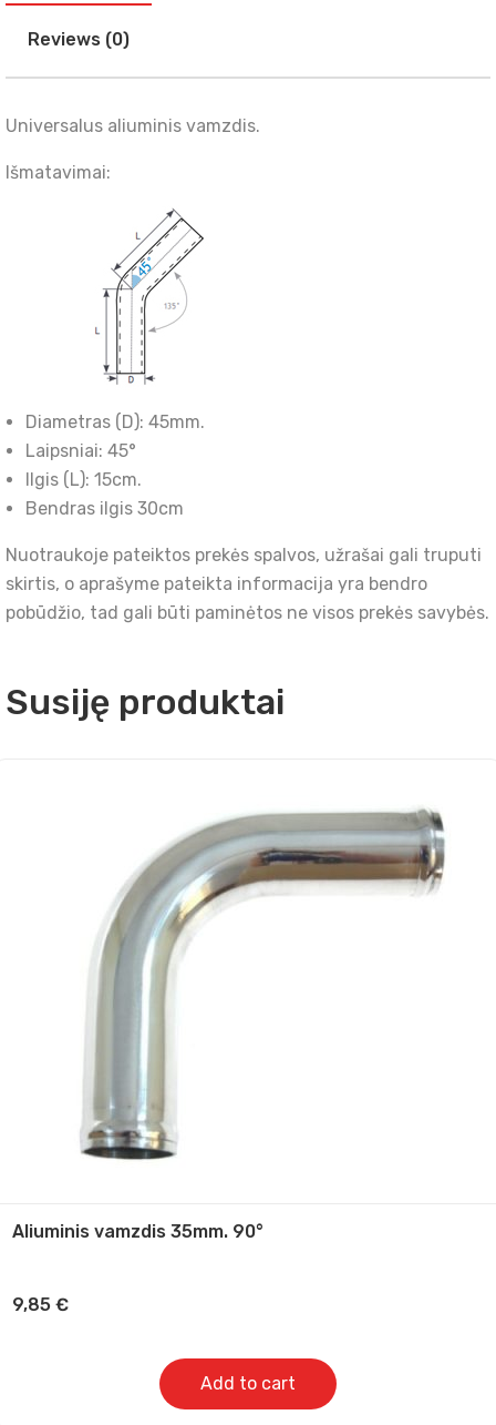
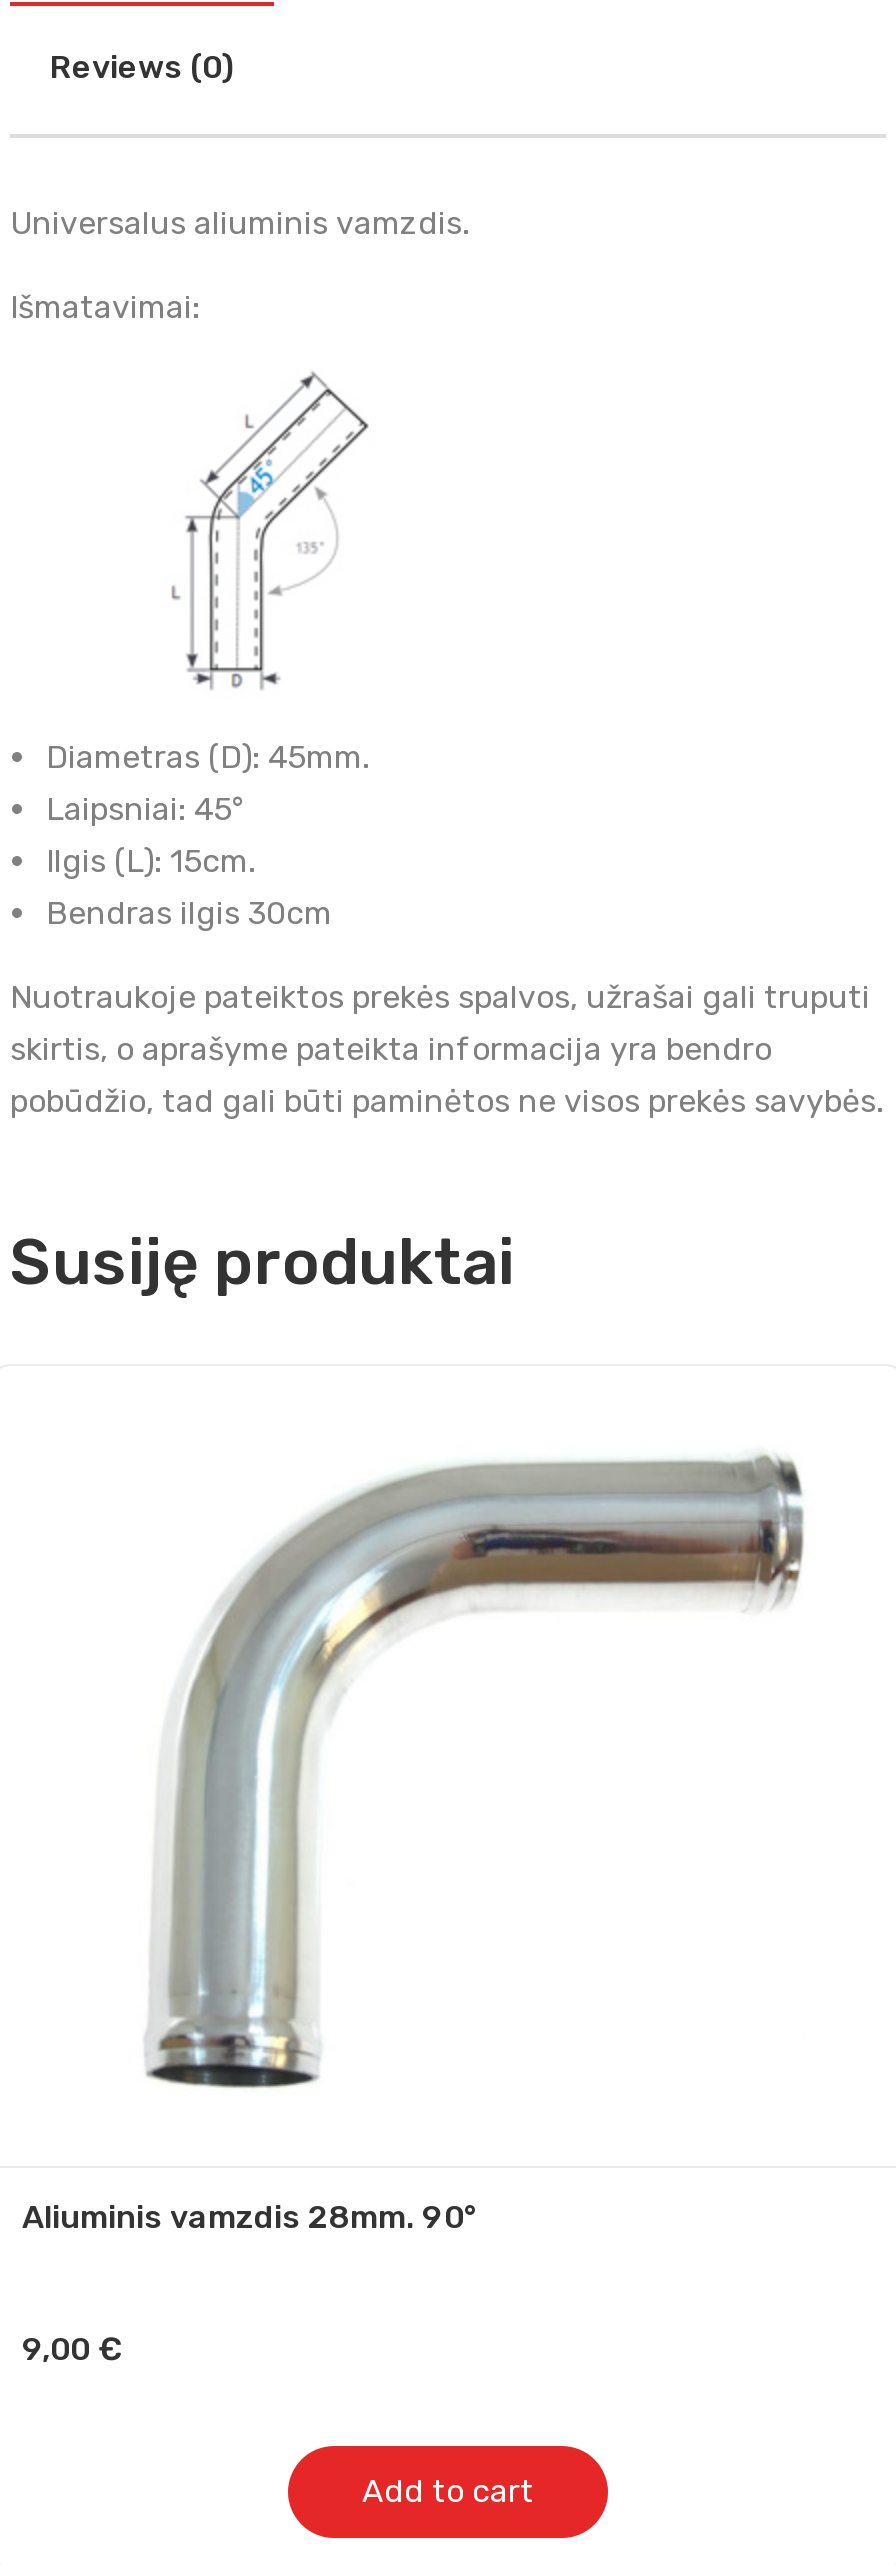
- Aliuminis vamzdis 35mm. 90°
+ Aliuminis vamzdis 28mm. 90°

- 9,85 €
+ 9,00 €
